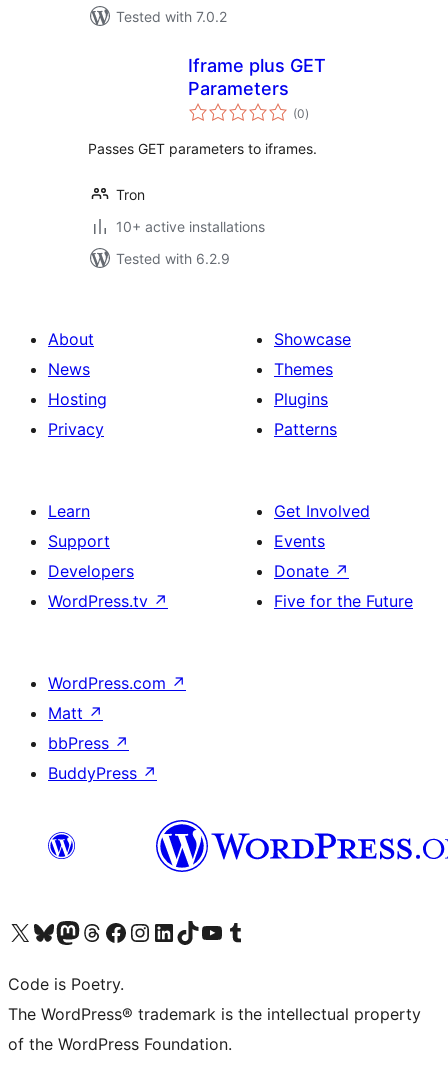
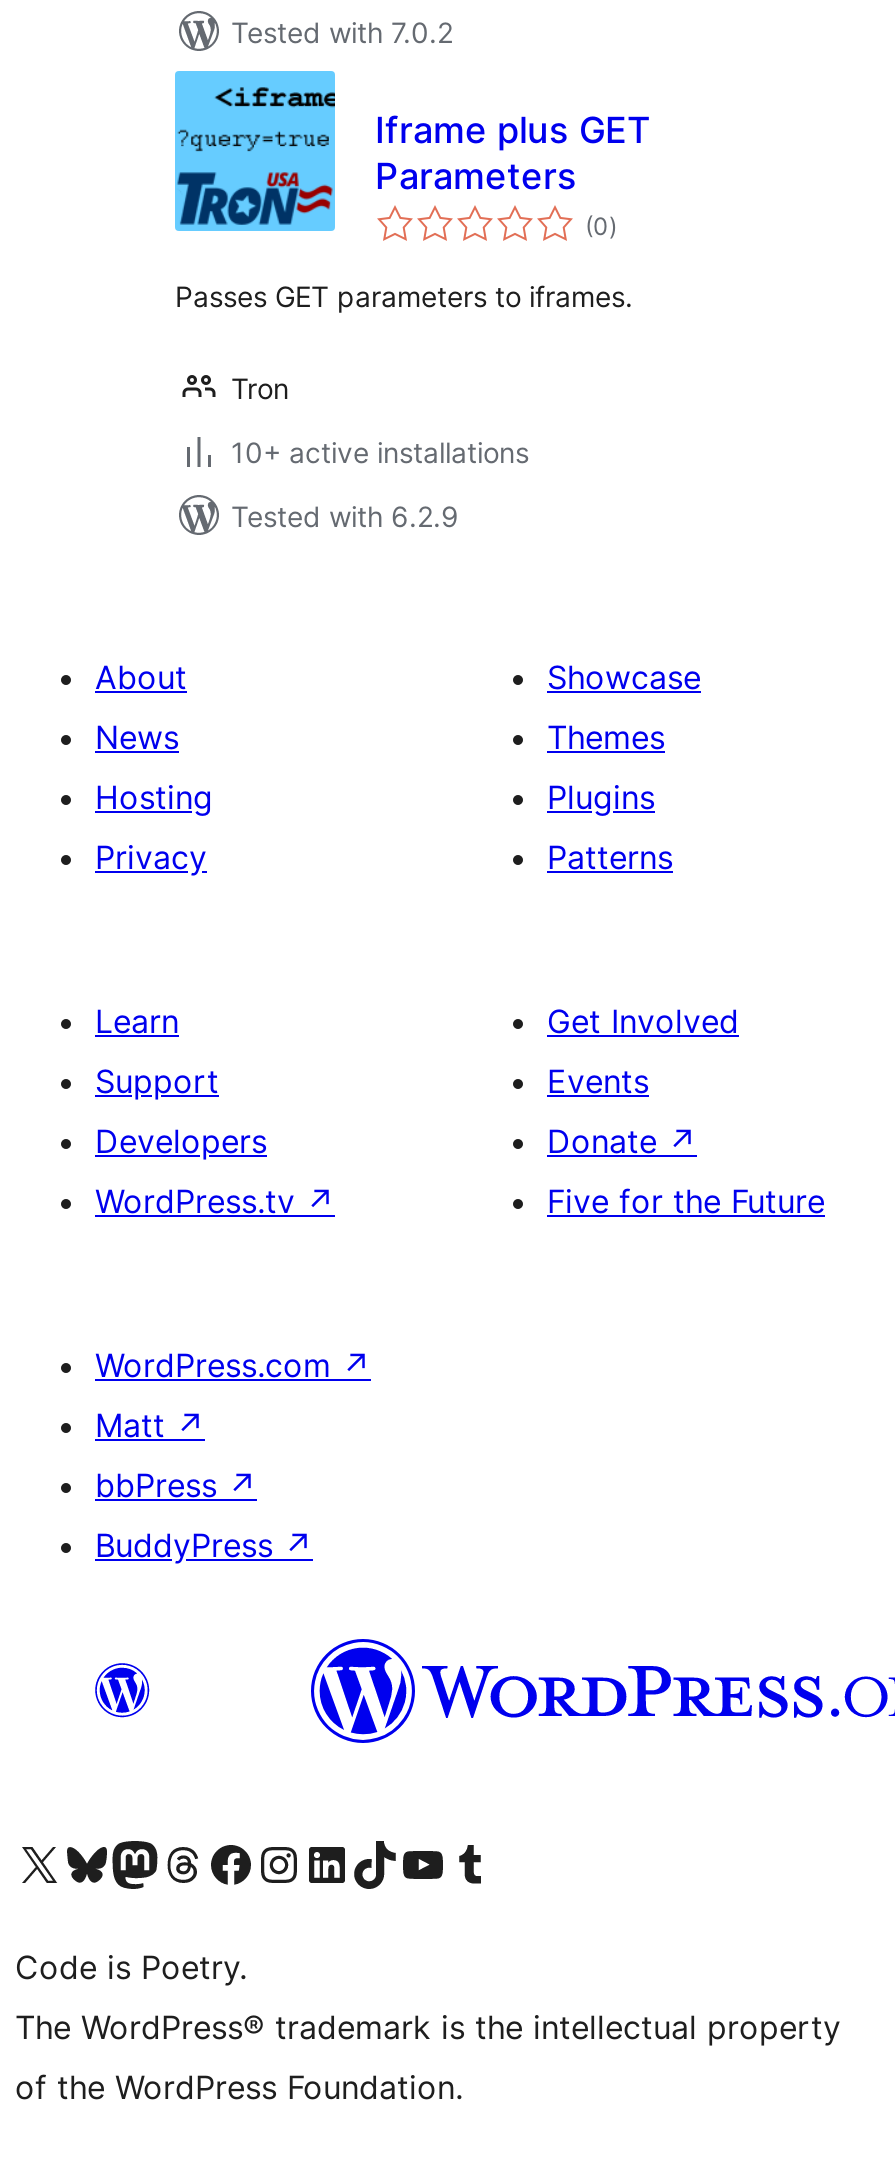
+ [image]
